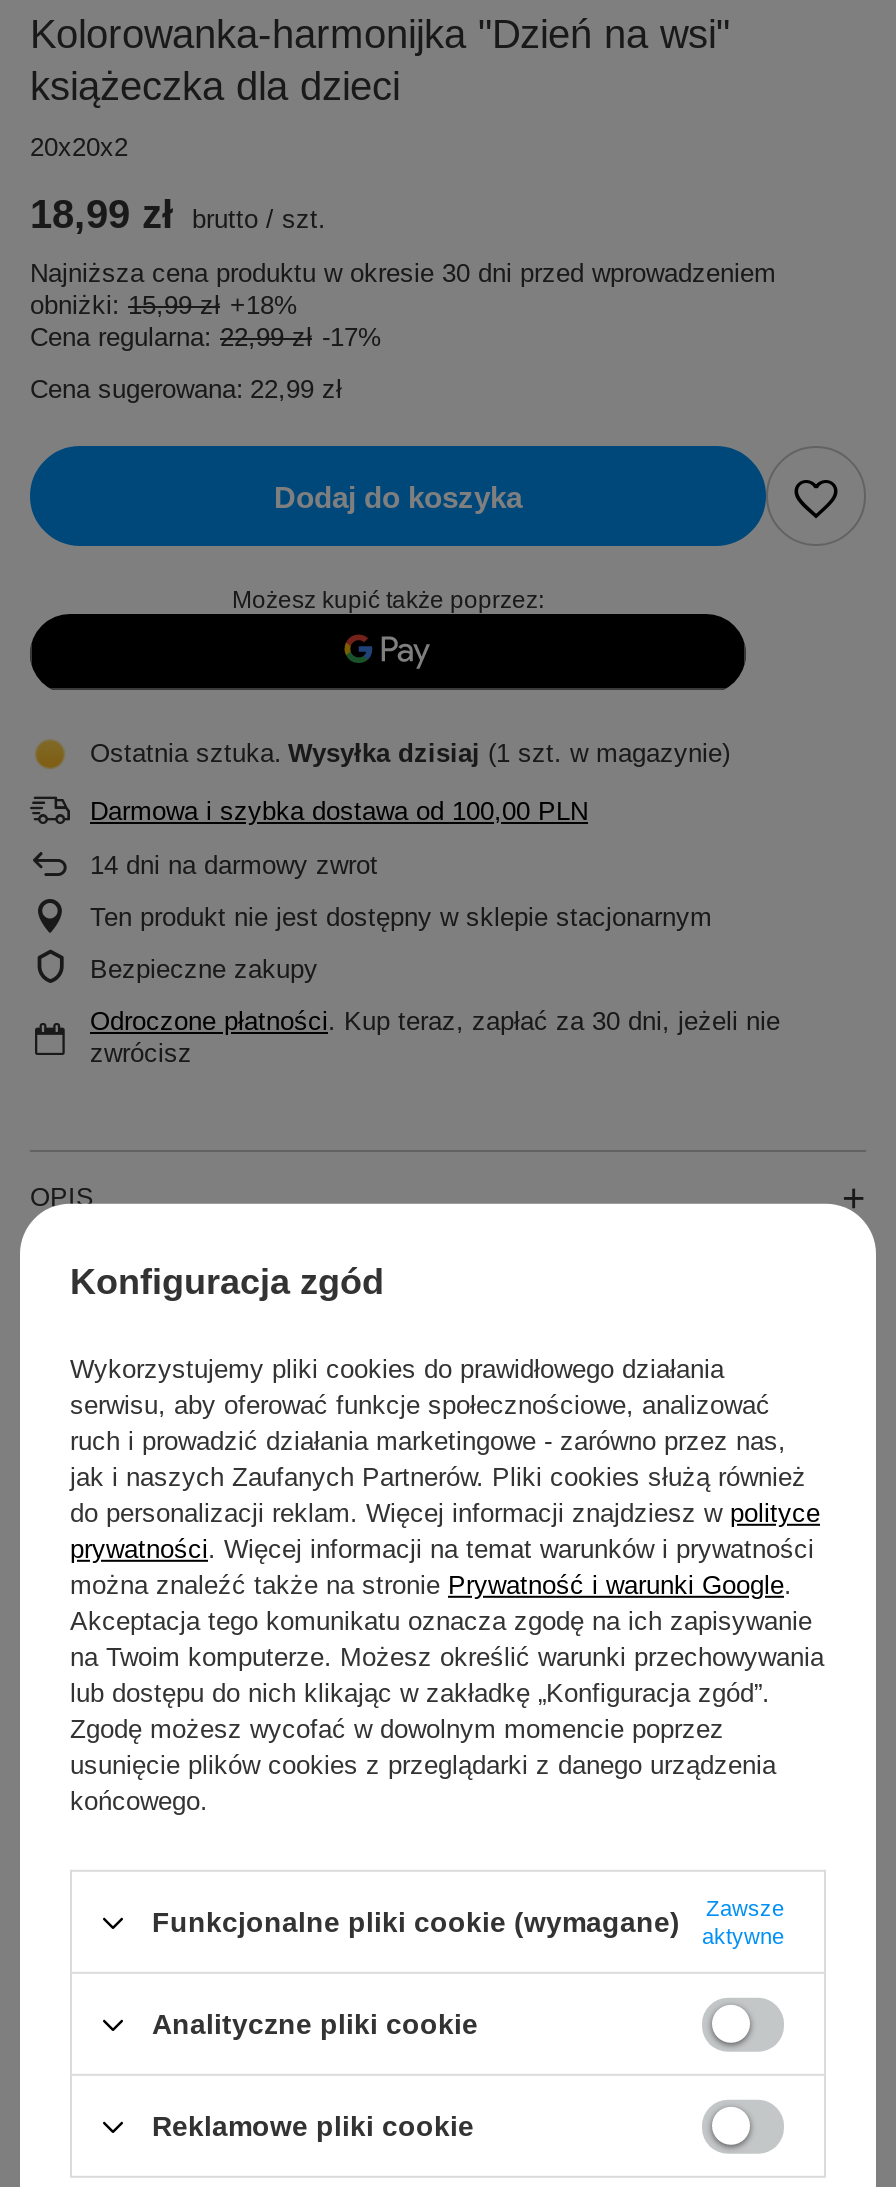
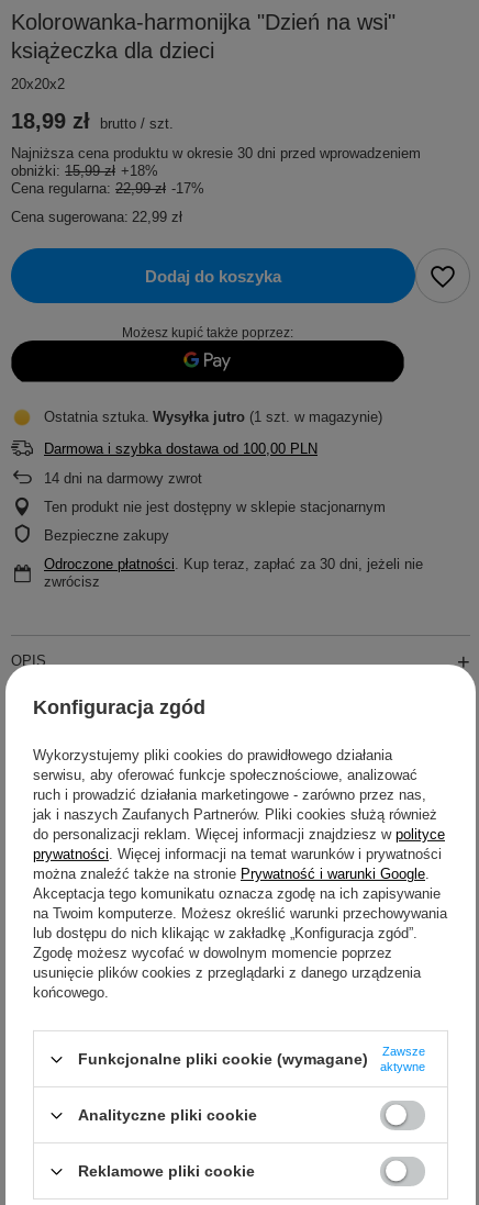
- Ostatnia sztuka Wysyłka dzisiaj (1 szt. w magazynie)
+ Ostatnia sztuka Wysyłka jutro (1 szt. w magazynie)
